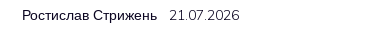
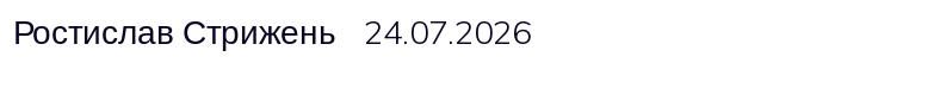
- Ростислав Стрижень 21.07.2026
+ Ростислав Стрижень 24.07.2026
